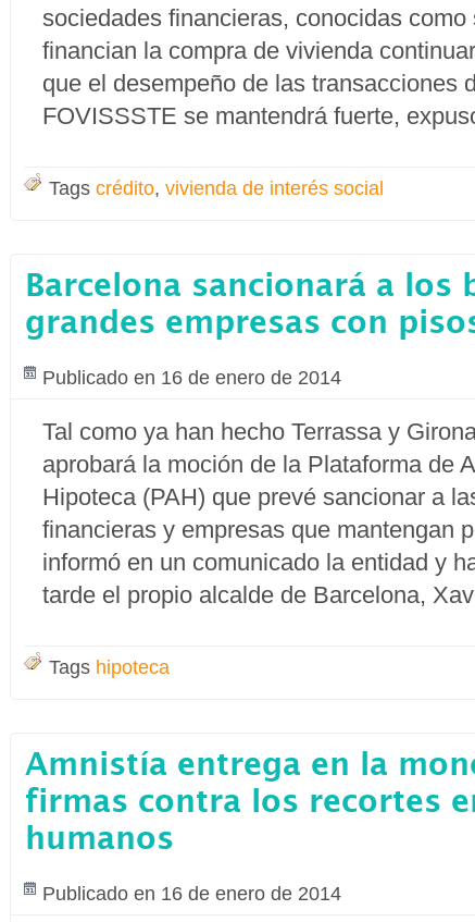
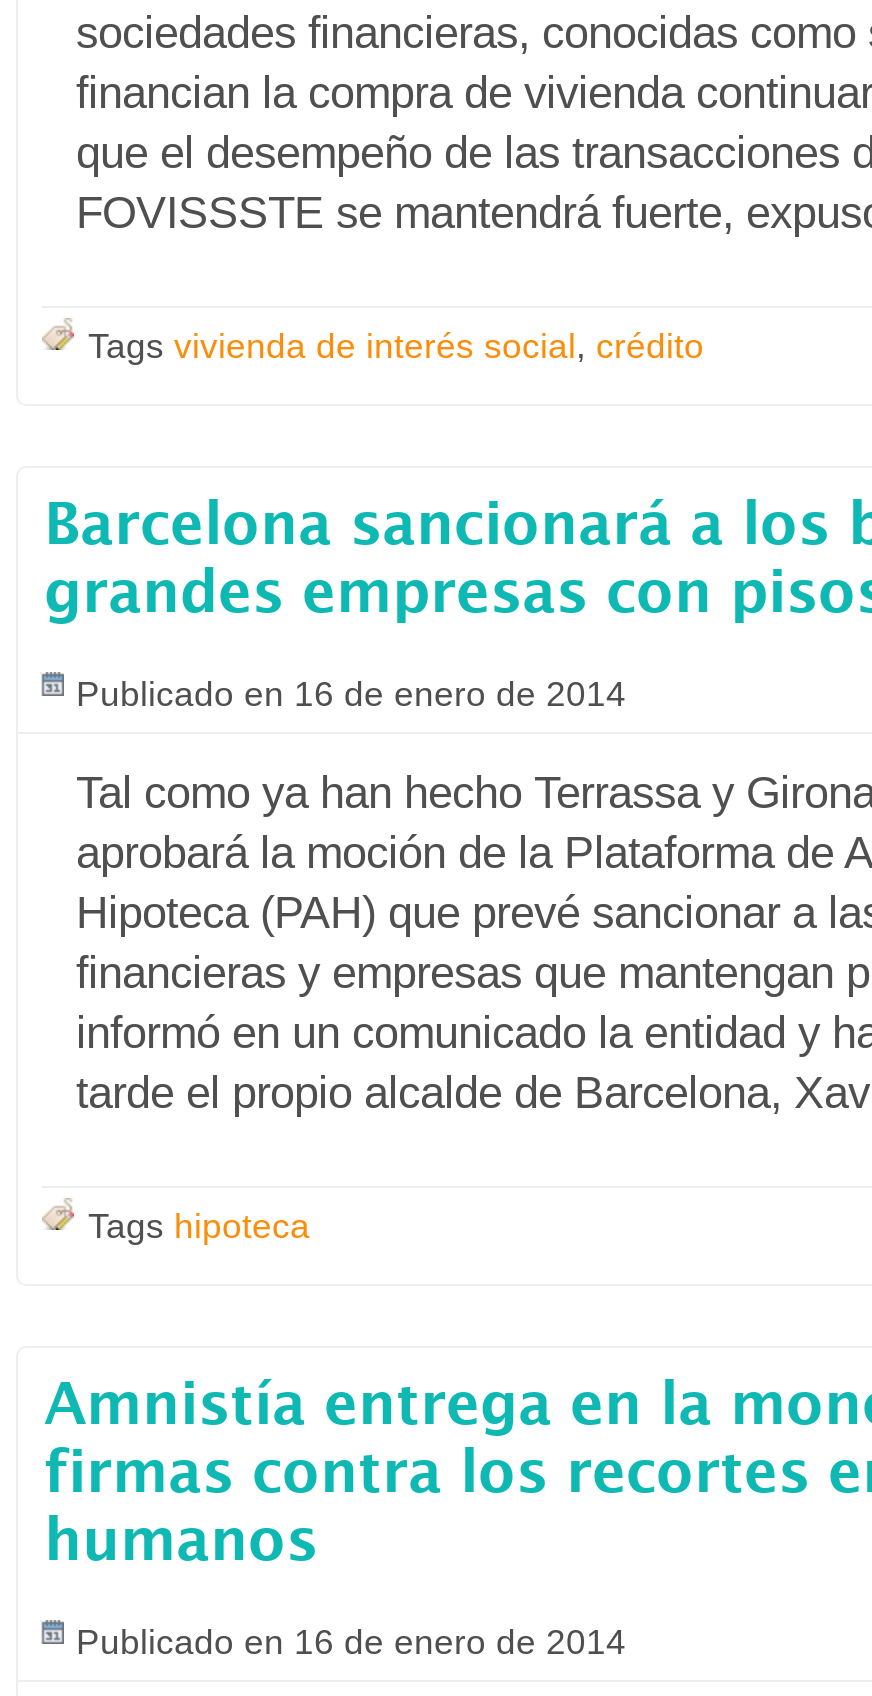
- Tags crédito, vivienda de interés social
+ Tags vivienda de interés social, crédito
